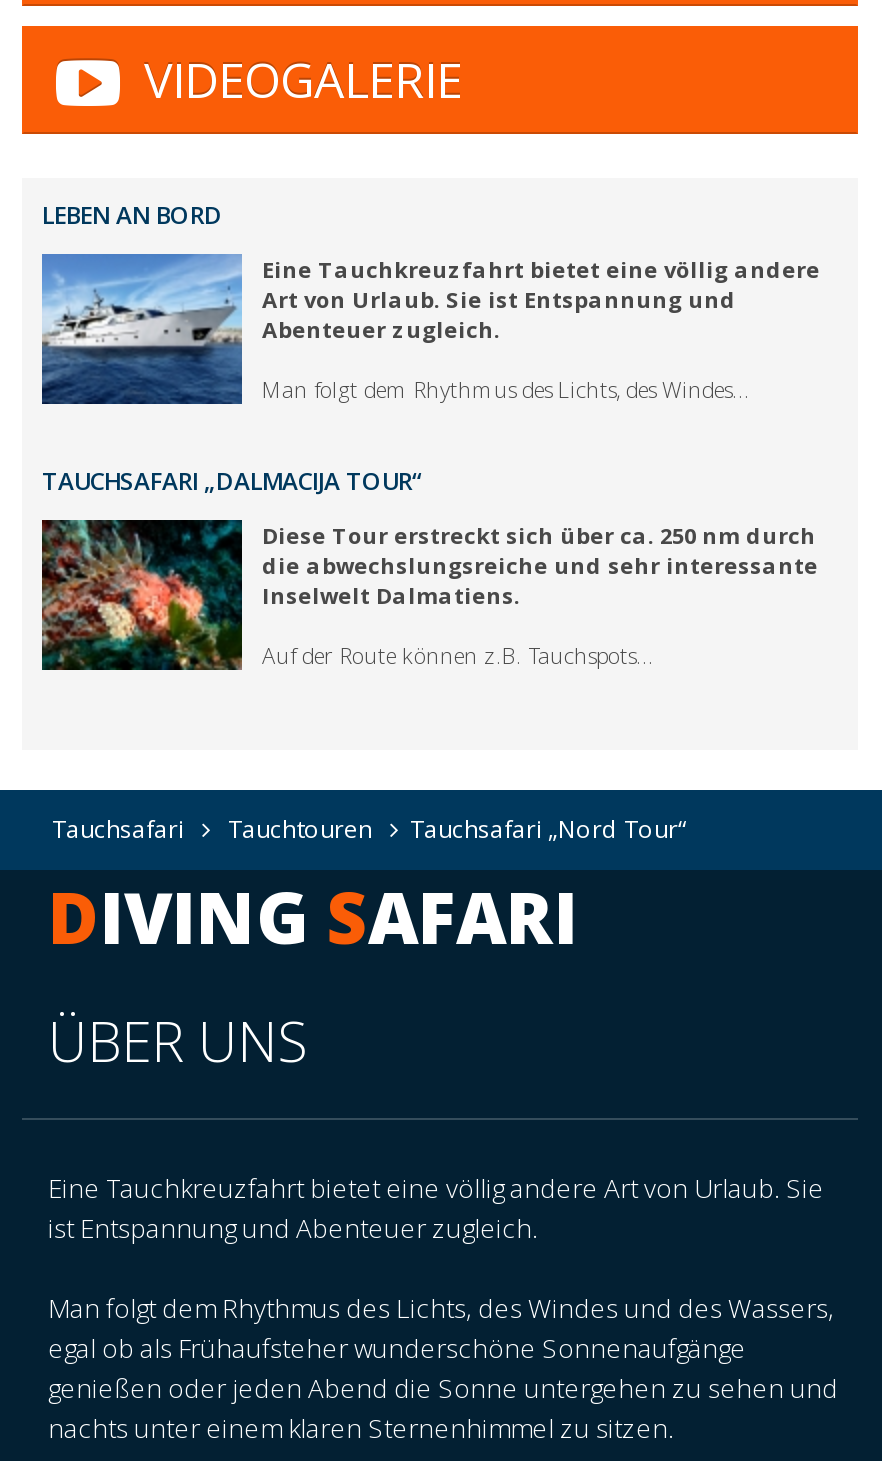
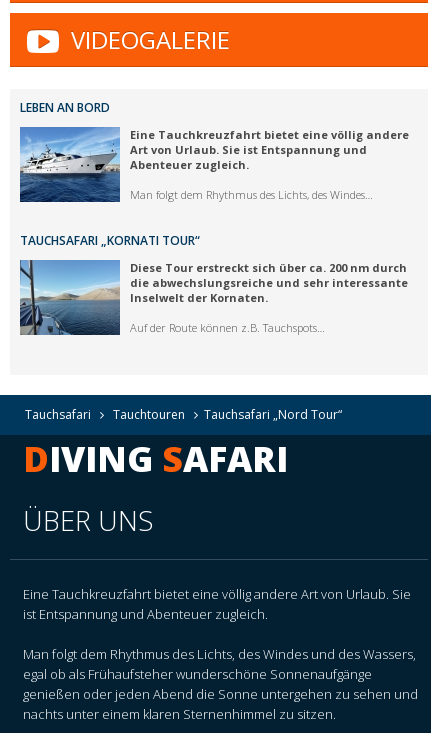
- TAUCHSAFARI „DALMACIJA TOUR“
+ TAUCHSAFARI „KORNATI TOUR“

- [image]
- Diese Tour erstreckt sich über ca. 250 nm durch
+ [image]
+ Diese Tour erstreckt sich über ca. 200 nm durch

- Inselwelt Dalmatiens.
+ Inselwelt der Kornaten.
